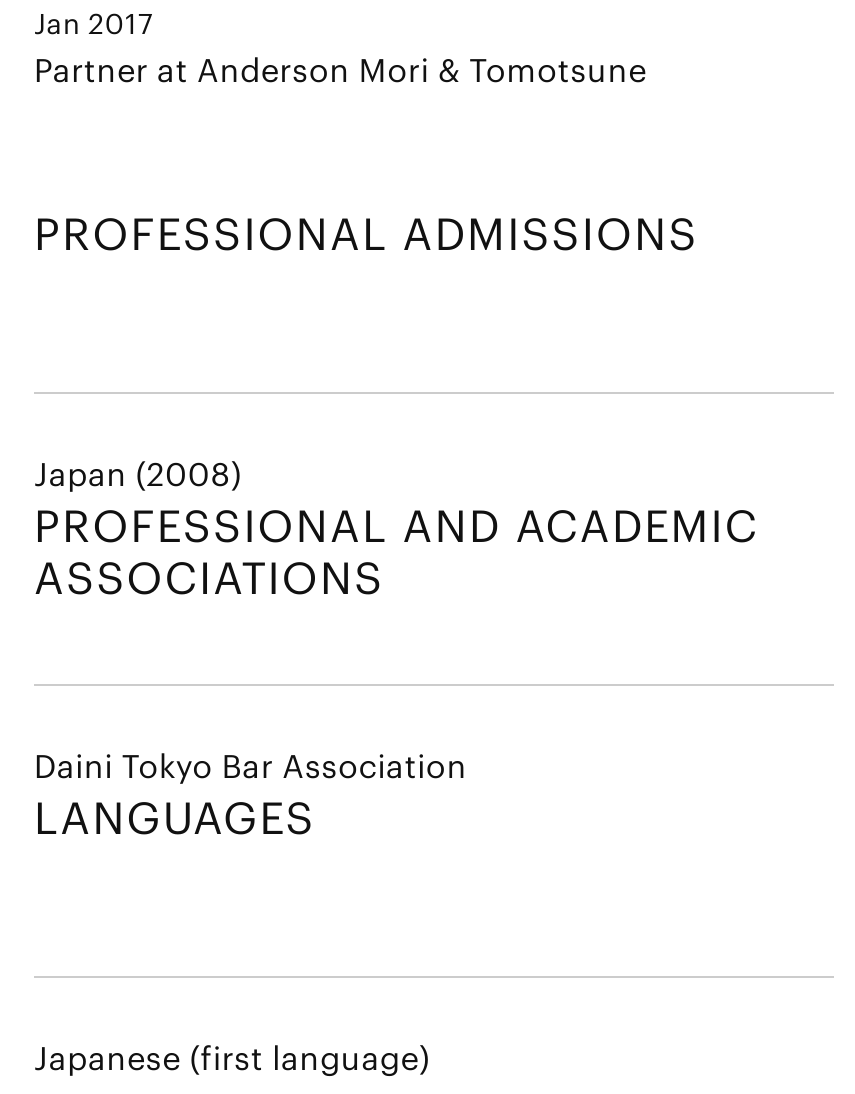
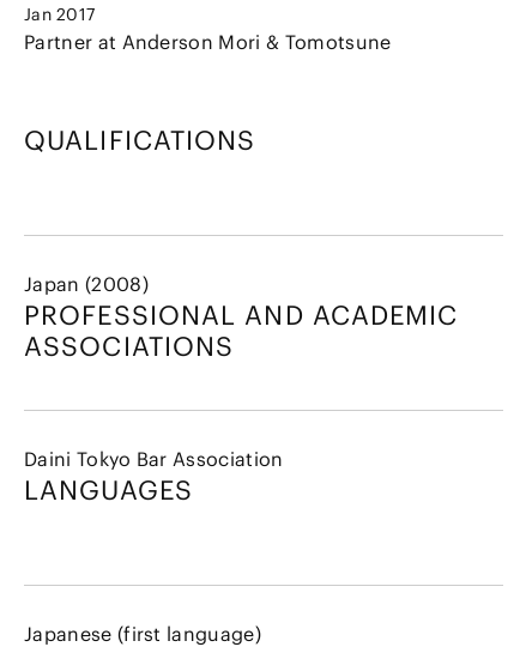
- PROFESSIONAL ADMISSIONS
+ QUALIFICATIONS
